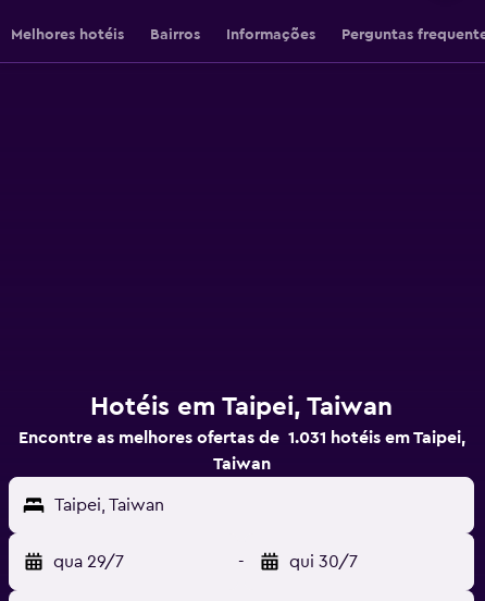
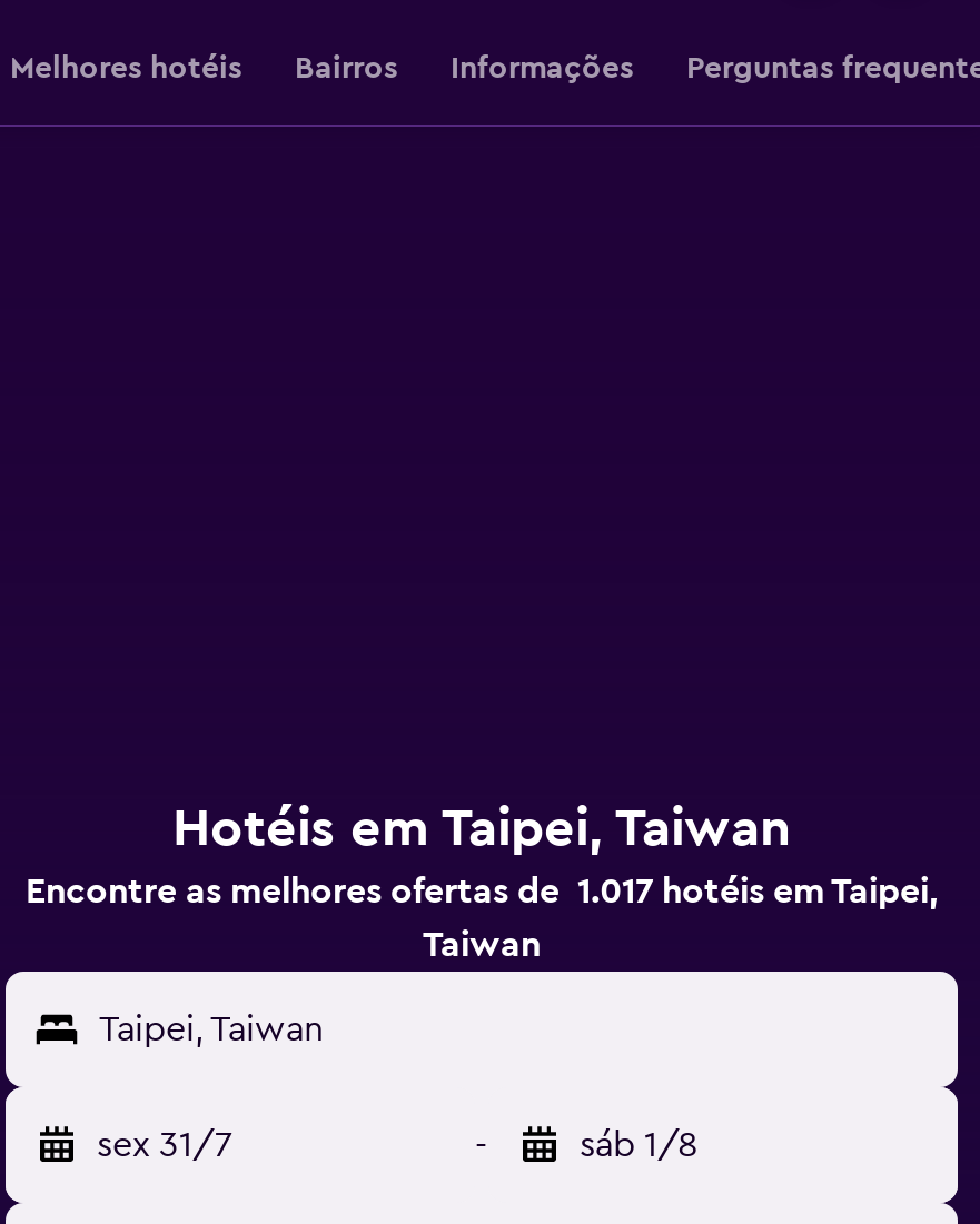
- Encontre as melhores ofertas de 1.031 hotéis em Taipei,
+ Encontre as melhores ofertas de 1.017 hotéis em Taipei,

- qua 29/7
+ sex 31/7

- qui 30/7
+ sáb 1/8
